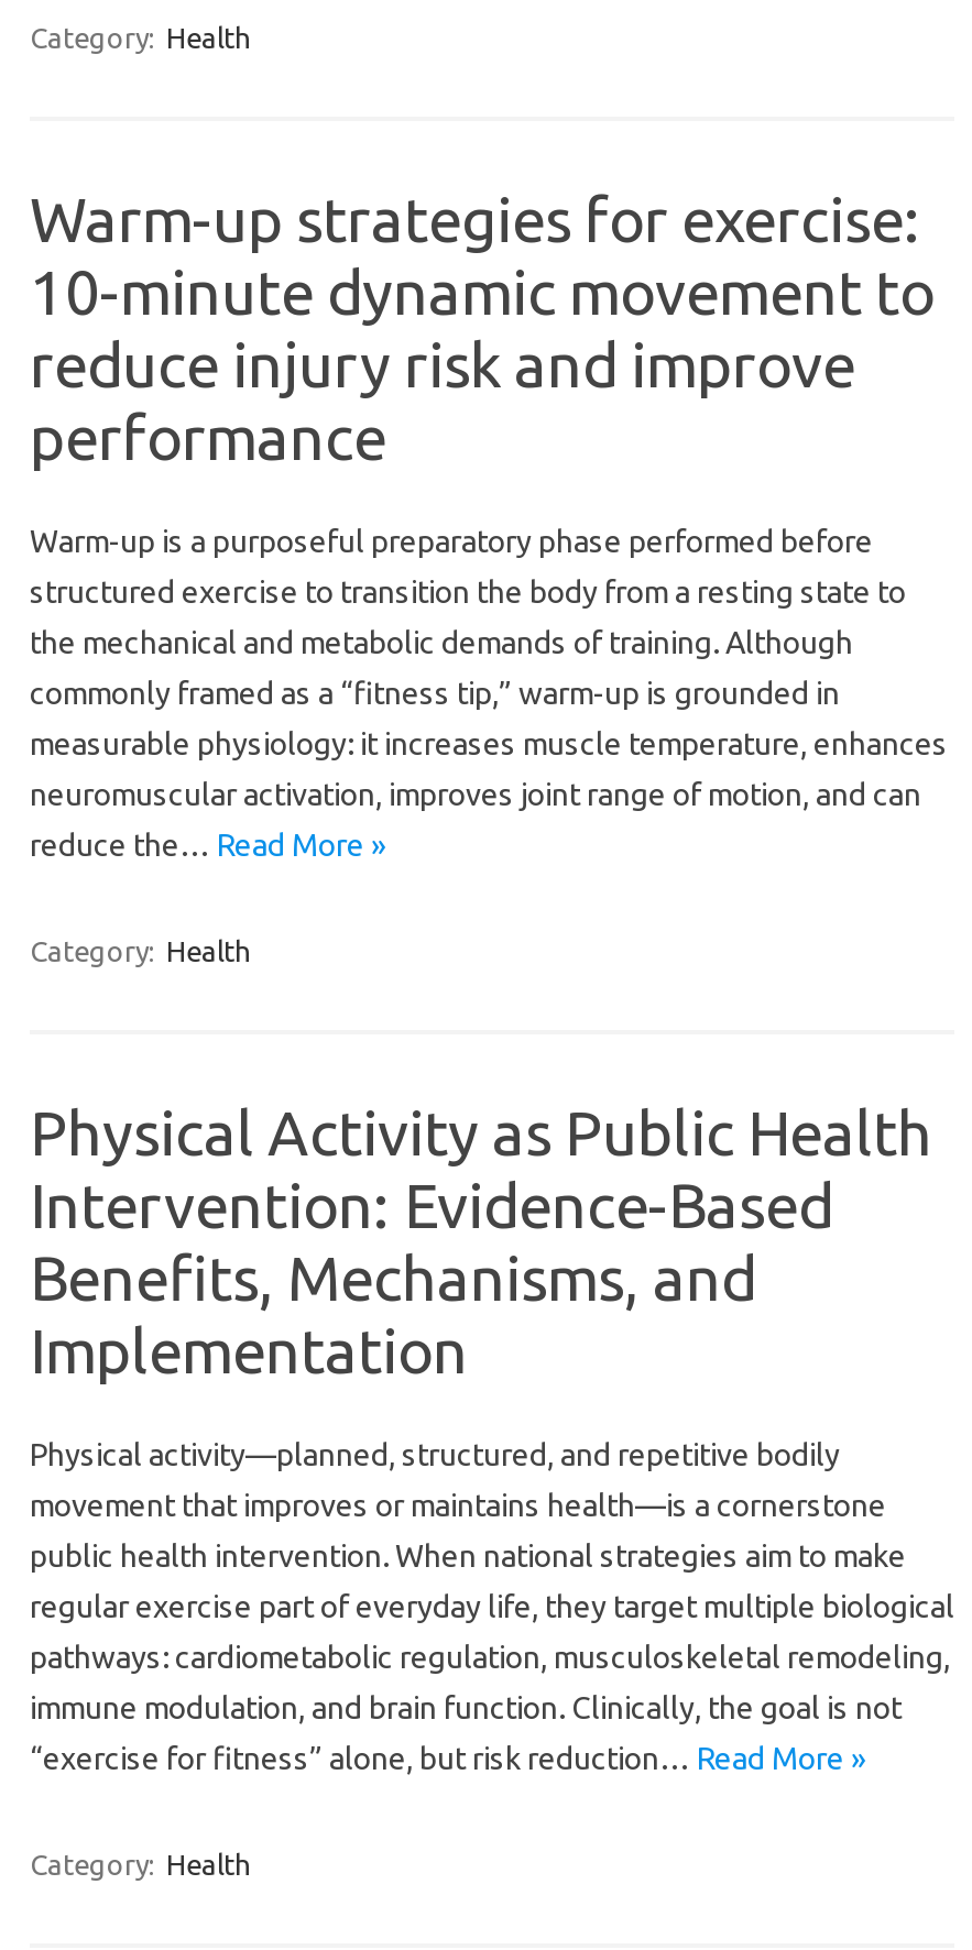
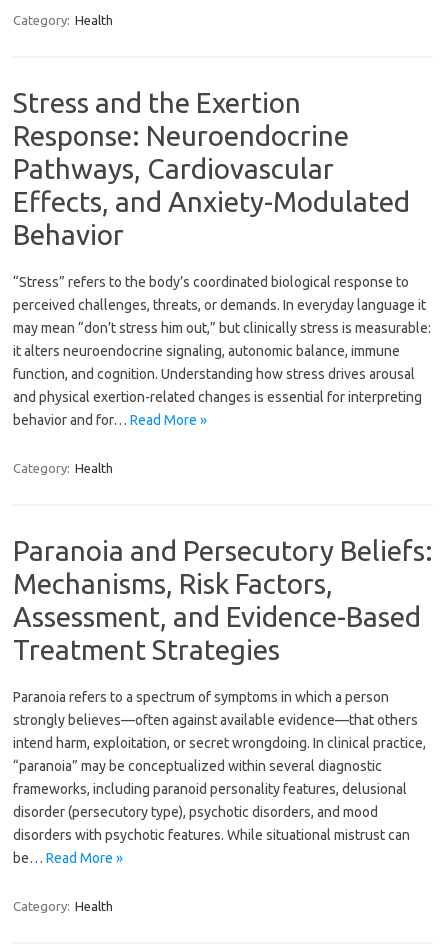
- Warm-up strategies for exercise:
- 10-minute dynamic movement to
- reduce injury risk and improve
- performance
+ Stress and the Exertion
+ Response: Neuroendocrine
+ Pathways, Cardiovascular
+ Effects, and Anxiety-Modulated
+ Behavior

- Warm-up is a purposeful preparatory phase performed before
- structured exercise to transition the body from a resting state to
- the mechanical and metabolic demands of training. Although
- commonly framed as a “fitness tip,” warm-up is grounded in
- measurable physiology: it increases muscle temperature, enhances
- neuromuscular activation, improves joint range of motion, and can
- reduce the… Read More »
+ “Stress” refers to the body’s coordinated biological response to
+ perceived challenges, threats, or demands. In everyday language it
+ may mean “don’t stress him out,” but clinically stress is measurable:
+ it alters neuroendocrine signaling, autonomic balance, immune
+ function, and cognition. Understanding how stress drives arousal
+ and physical exertion-related changes is essential for interpreting
+ behavior and for… Read More »

- Physical Activity as Public Health
- Intervention: Evidence-Based
- Benefits, Mechanisms, and
- Implementation
+ Paranoia and Persecutory Beliefs:
+ Mechanisms, Risk Factors,
+ Assessment, and Evidence-Based
+ Treatment Strategies

- Physical activity—planned, structured, and repetitive bodily
- movement that improves or maintains health—is a cornerstone
- public health intervention. When national strategies aim to make
- regular exercise part of everyday life, they target multiple biological
- pathways: cardiometabolic regulation, musculoskeletal remodeling,
- immune modulation, and brain function. Clinically, the goal is not
- “exercise for fitness” alone, but risk reduction… Read More »
+ Paranoia refers to a spectrum of symptoms in which a person
+ strongly believes—often against available evidence—that others
+ intend harm, exploitation, or secret wrongdoing. In clinical practice,
+ “paranoia” may be conceptualized within several diagnostic
+ frameworks, including paranoid personality features, delusional
+ disorder (persecutory type), psychotic disorders, and mood
+ disorders with psychotic features. While situational mistrust can
+ be… Read More »
